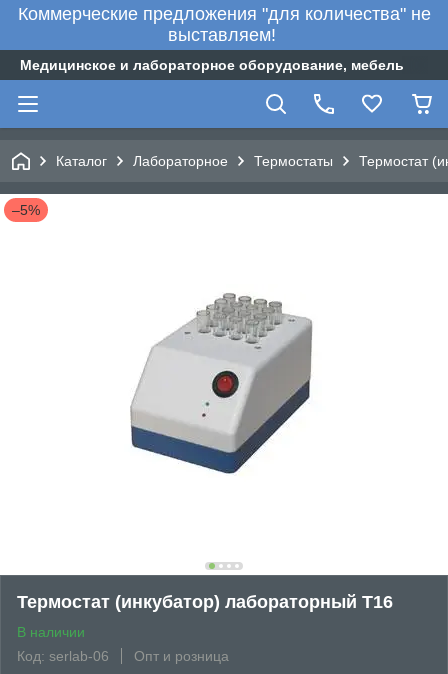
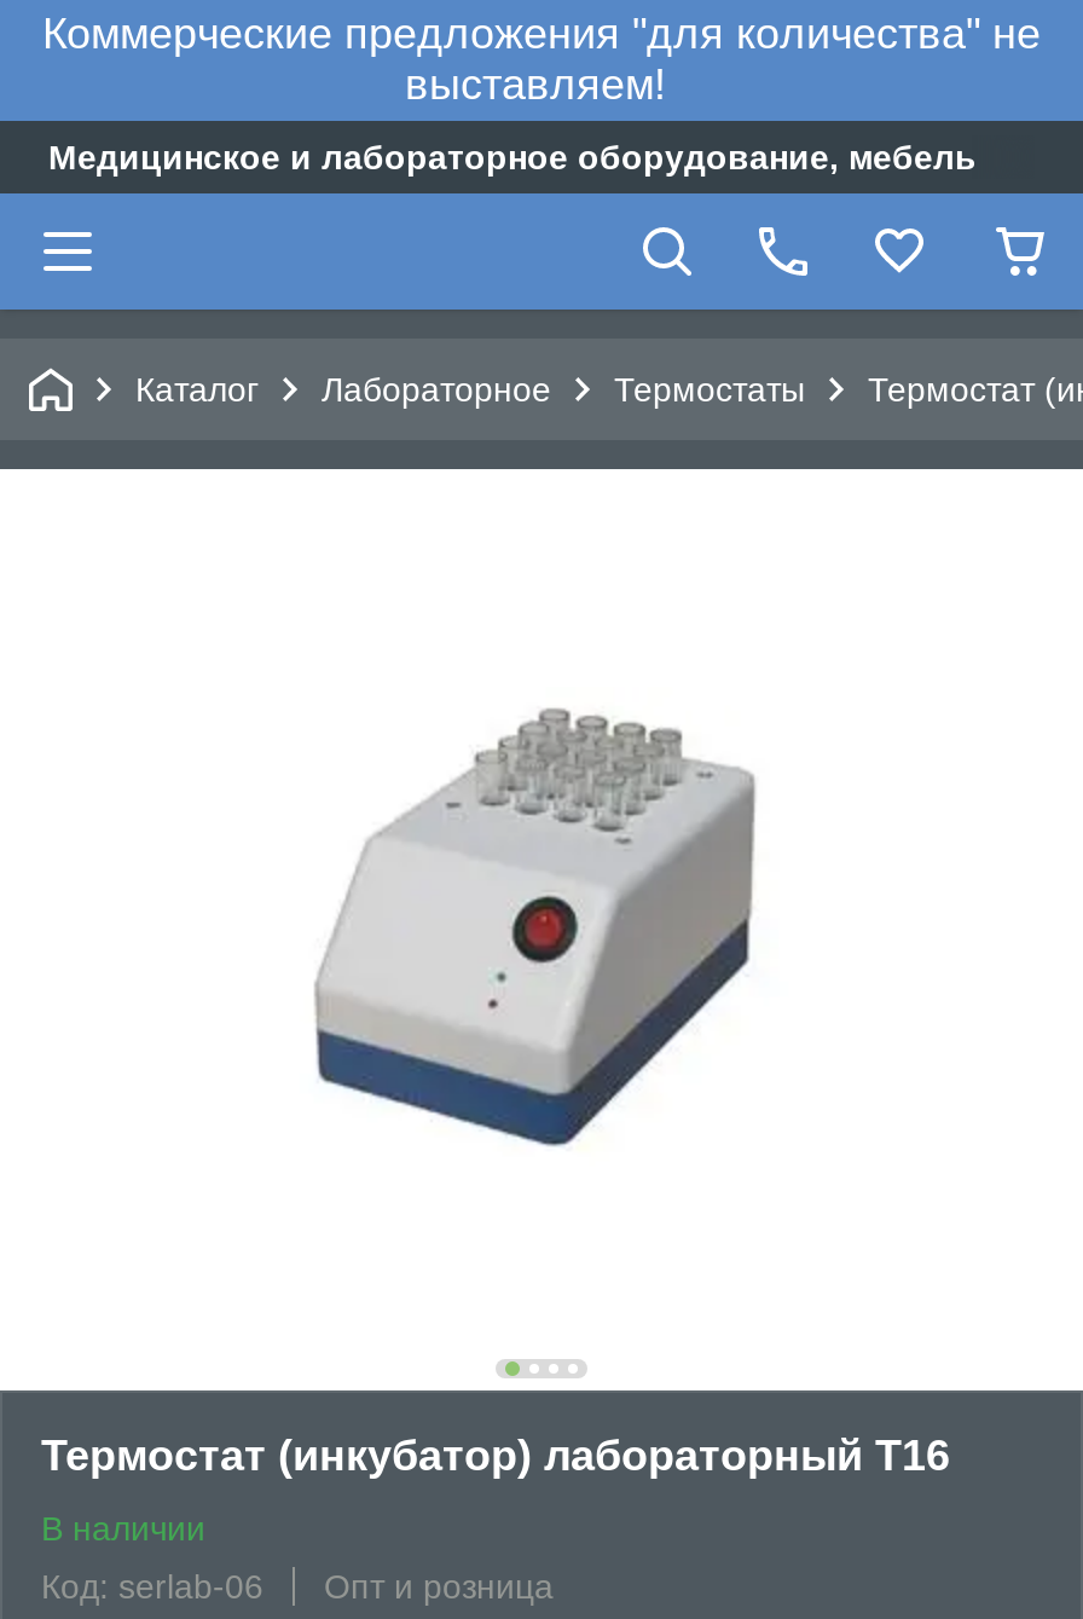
- –5%
